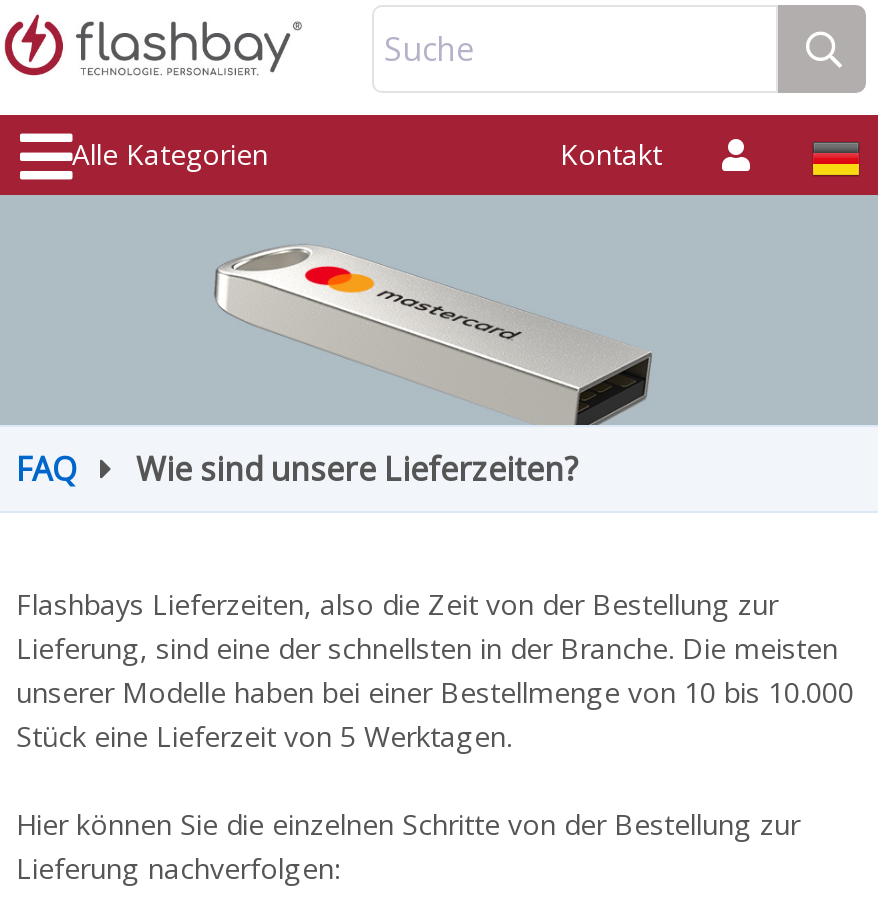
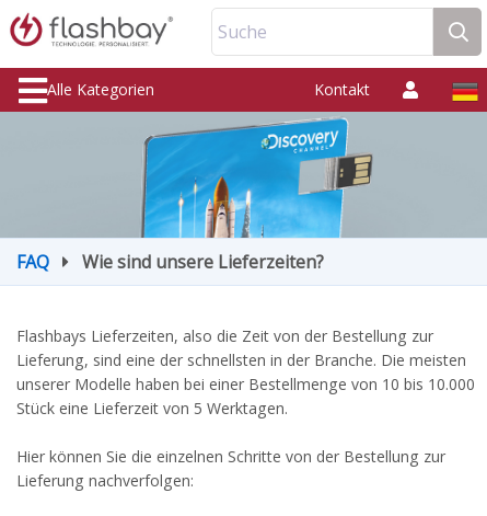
- [image]
+ [image]
